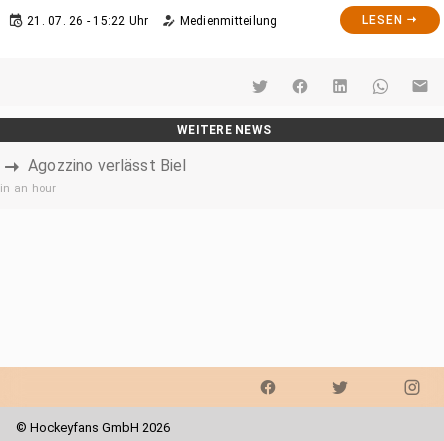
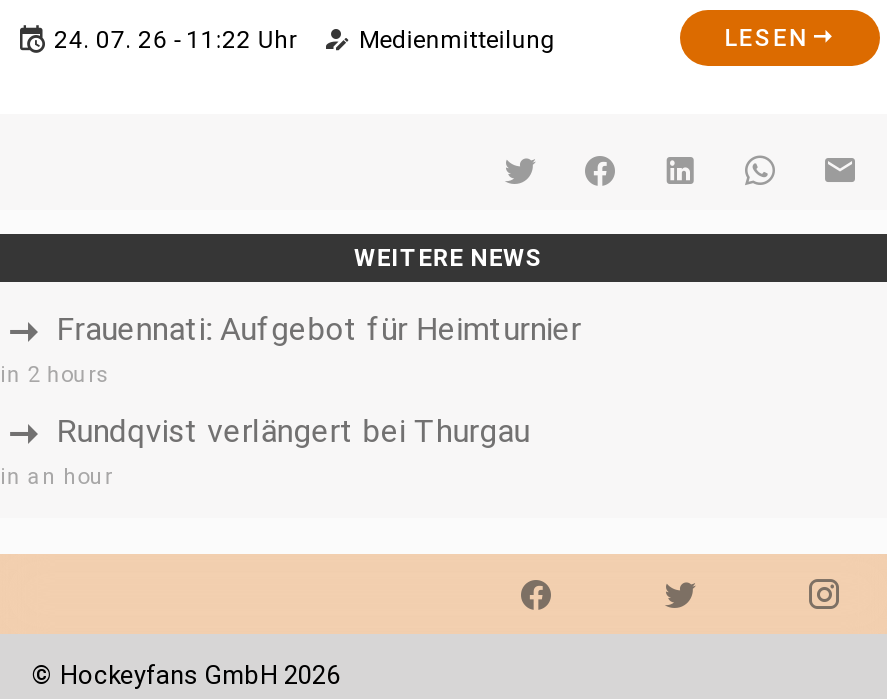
- 21. 07. 26 - 15:22 Uhr
+ 24. 07. 26 - 11:22 Uhr

- Agozzino verlässt Biel
+ Frauennati: Aufgebot für Heimturnier
+ in 2 hours
+ Rundqvist verlängert bei Thurgau

moved down: in an hour
